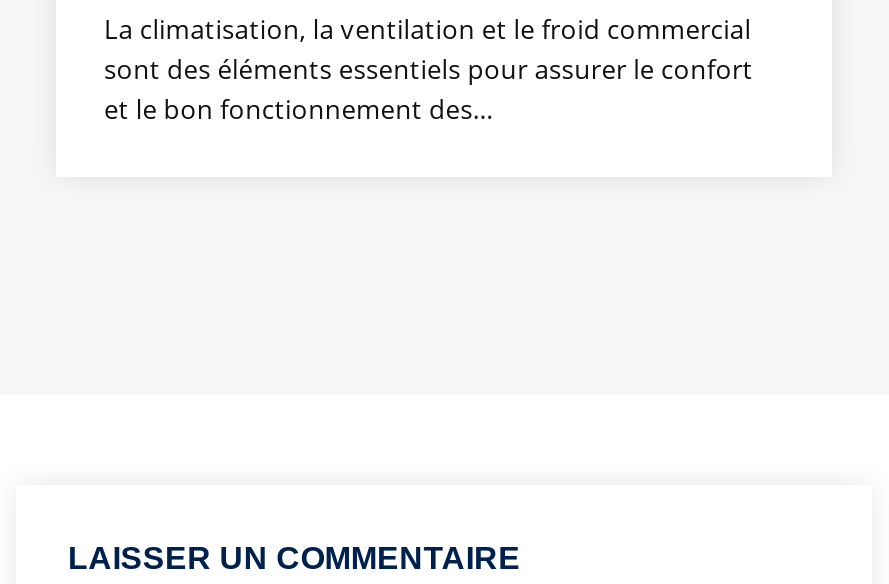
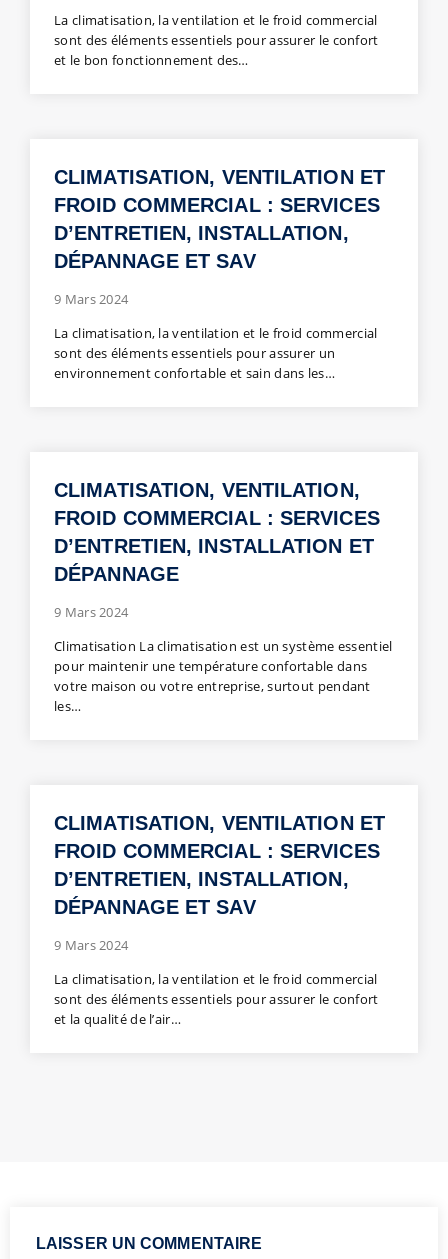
+ CLIMATISATION, VENTILATION ET
+ FROID COMMERCIAL : SERVICES
+ D’ENTRETIEN, INSTALLATION,
+ DÉPANNAGE ET SAV
+ 9 Mars 2024
+ La climatisation, la ventilation et le froid commercial
+ sont des éléments essentiels pour assurer un
+ environnement confortable et sain dans les…

+ CLIMATISATION, VENTILATION,
+ FROID COMMERCIAL : SERVICES
+ D’ENTRETIEN, INSTALLATION ET
+ DÉPANNAGE
+ 9 Mars 2024
+ Climatisation La climatisation est un système essentiel
+ pour maintenir une température confortable dans
+ votre maison ou votre entreprise, surtout pendant
+ les…

+ CLIMATISATION, VENTILATION ET
+ FROID COMMERCIAL : SERVICES
+ D’ENTRETIEN, INSTALLATION,
+ DÉPANNAGE ET SAV
+ 9 Mars 2024
+ La climatisation, la ventilation et le froid commercial
+ sont des éléments essentiels pour assurer le confort
+ et la qualité de l’air…
